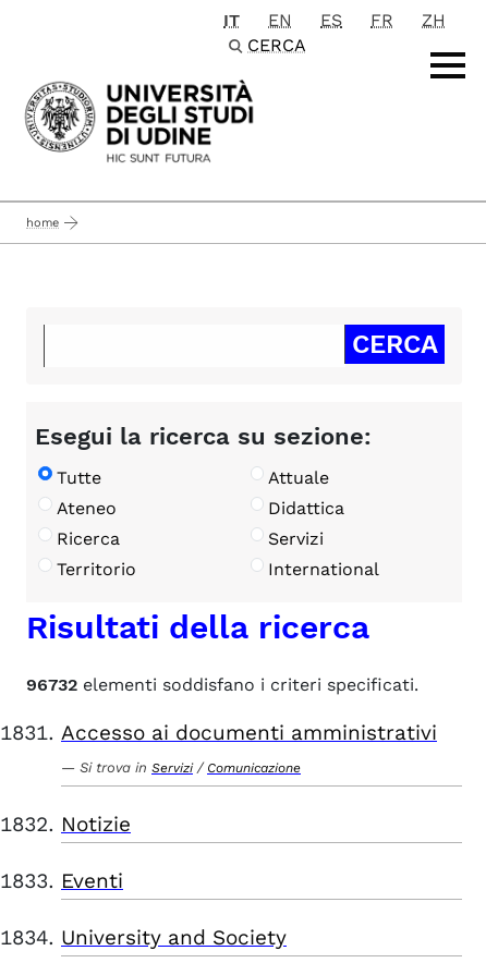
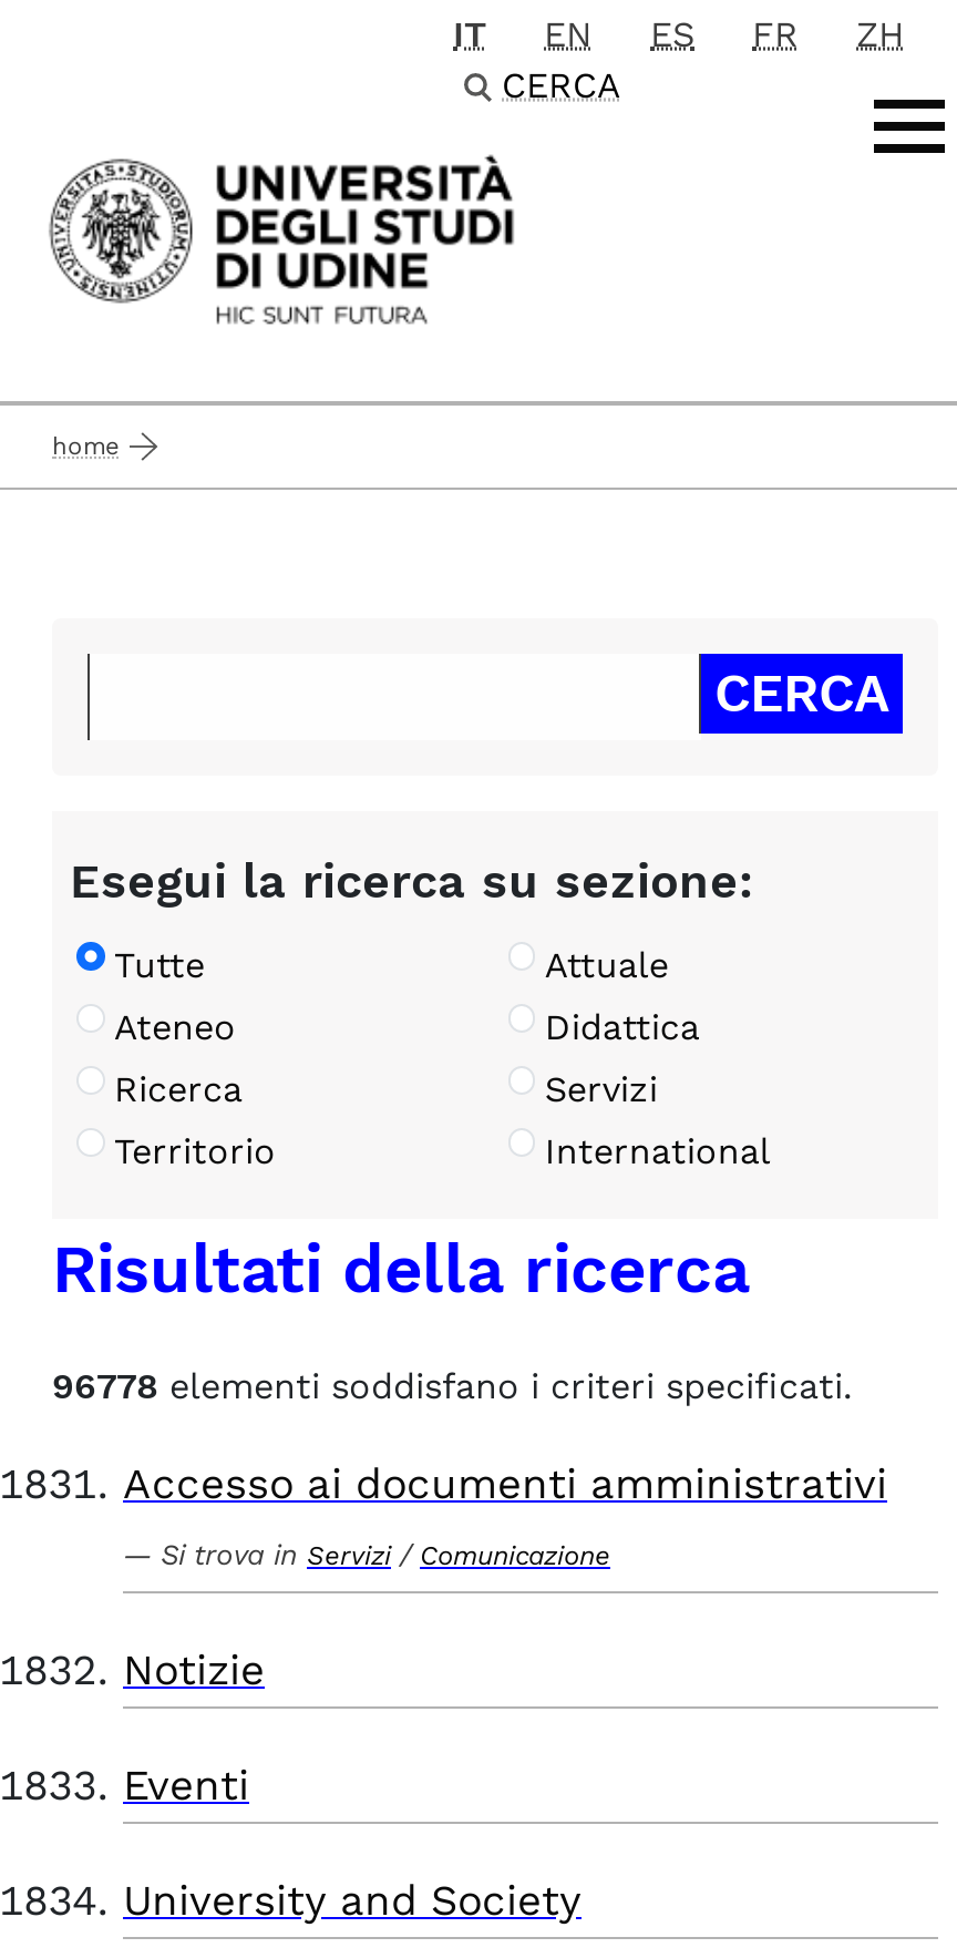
- 96732 elementi soddisfano i criteri specificati.
+ 96778 elementi soddisfano i criteri specificati.
